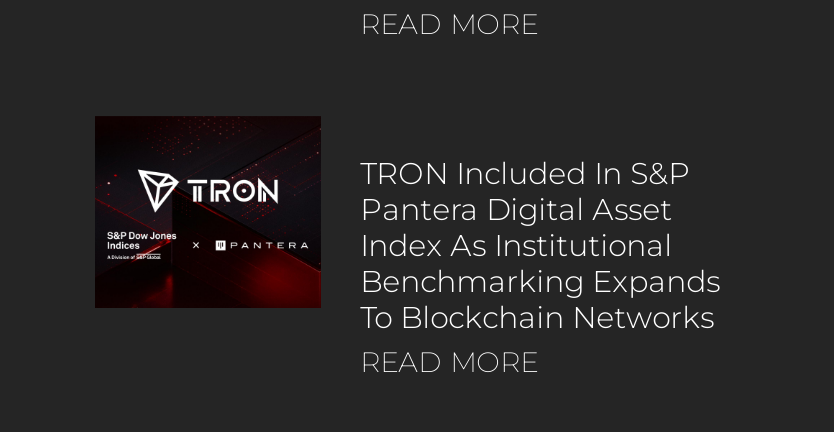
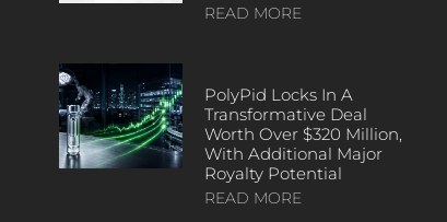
- [image]
- TRON Included In S&P
- Pantera Digital Asset
- Index As Institutional
- Benchmarking Expands
- To Blockchain Networks
+ [image]
+ PolyPid Locks In A
+ Transformative Deal
+ Worth Over $320 Million,
+ With Additional Major
+ Royalty Potential
